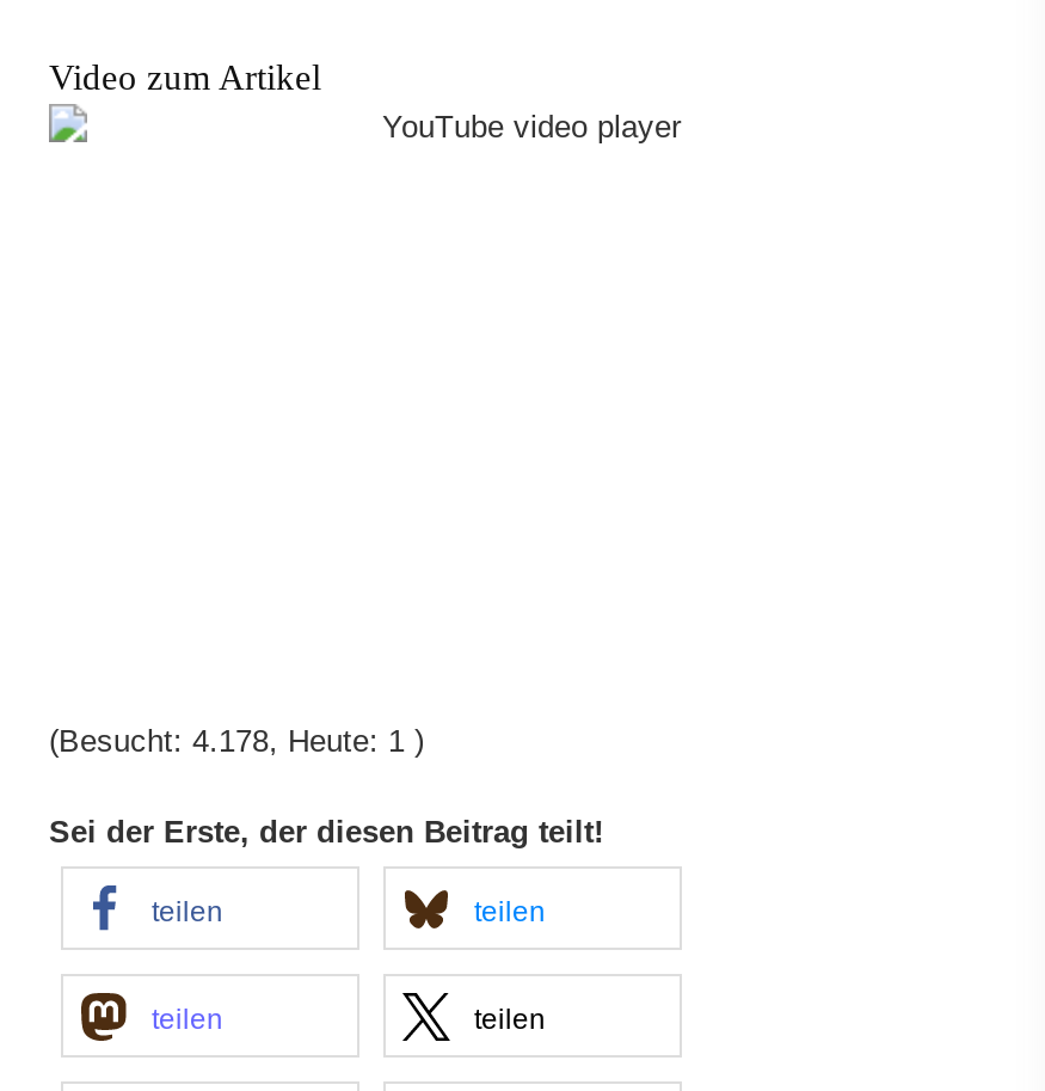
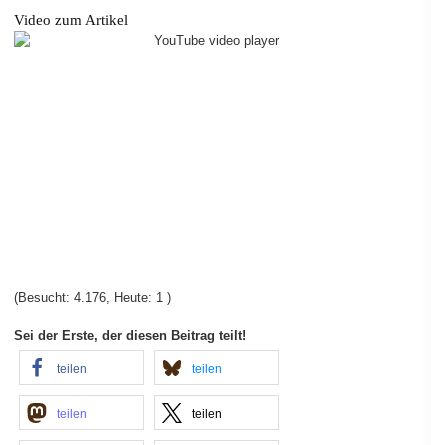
- (Besucht: 4.178, Heute: 1 )
+ (Besucht: 4.176, Heute: 1 )
